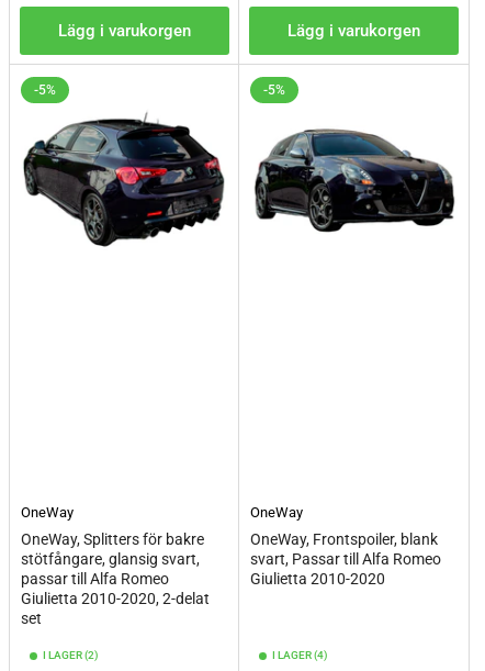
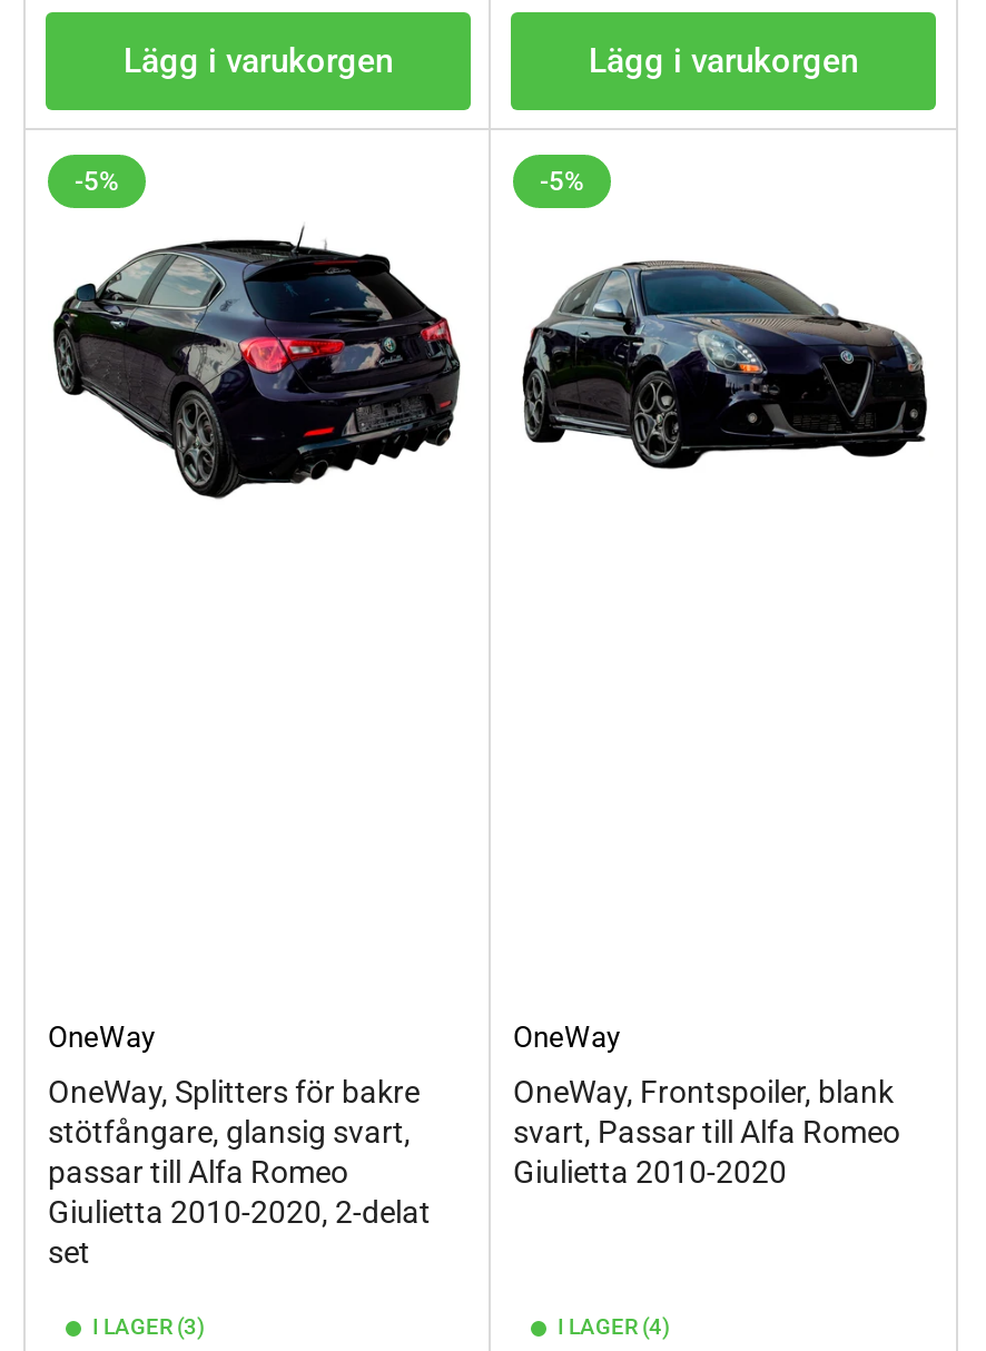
- I LAGER (2)
+ I LAGER (3)
